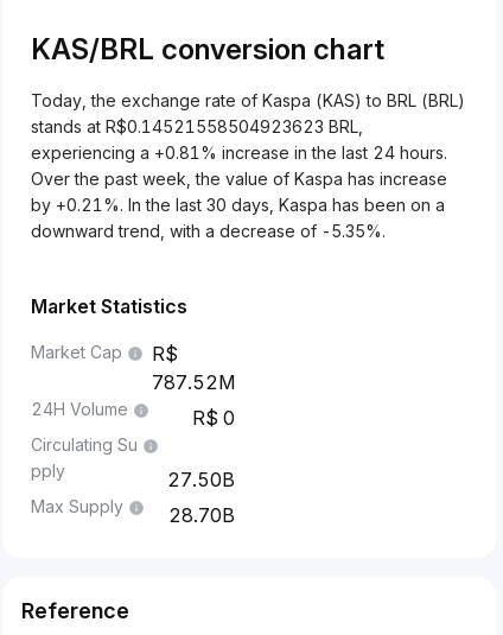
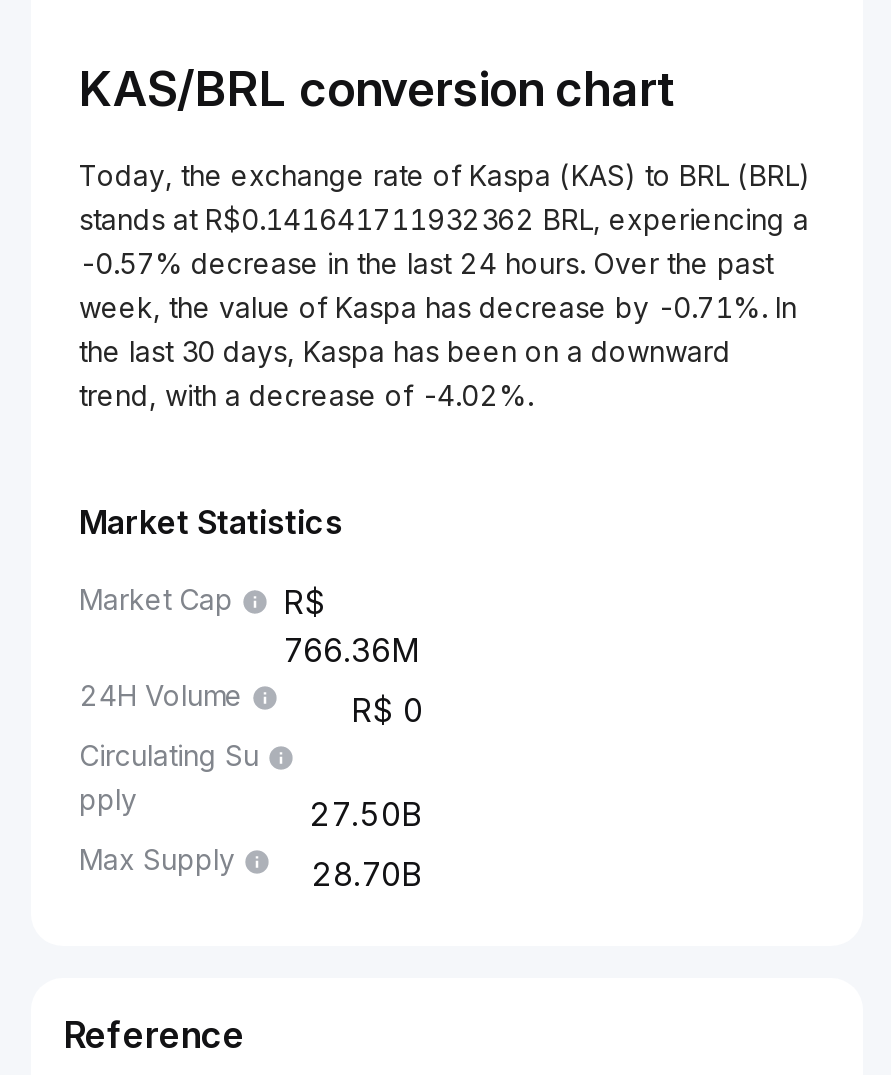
- stands at R$0.14521558504923623 BRL,
- experiencing a +0.81% increase in the last 24 hours.
- Over the past week, the value of Kaspa has increase
- by +0.21%. In the last 30 days, Kaspa has been on a
- downward trend, with a decrease of -5.35%.
+ stands at R$0.141641711932362 BRL, experiencing a
+ -0.57% decrease in the last 24 hours. Over the past
+ week, the value of Kaspa has decrease by -0.71%. In
+ the last 30 days, Kaspa has been on a downward
+ trend, with a decrease of -4.02%.

- 787.52M
+ 766.36M
